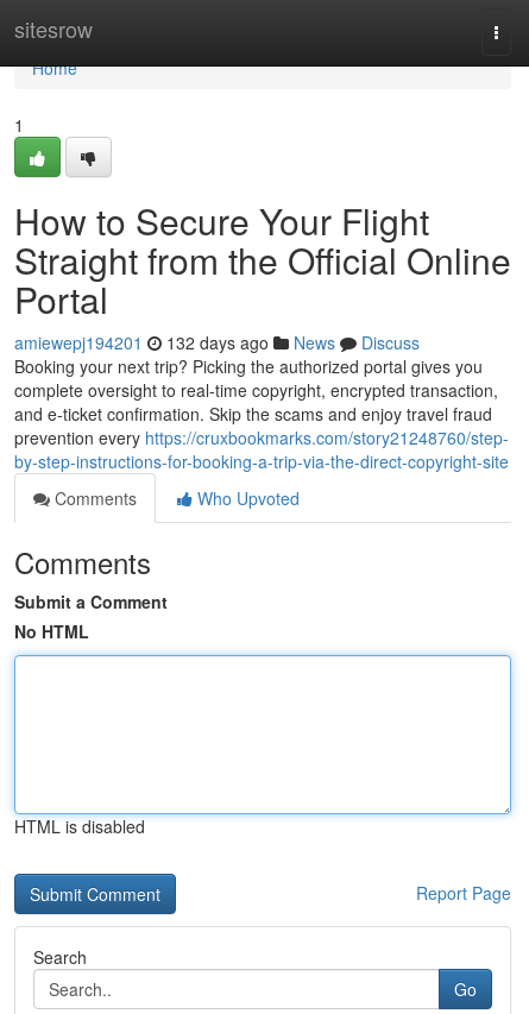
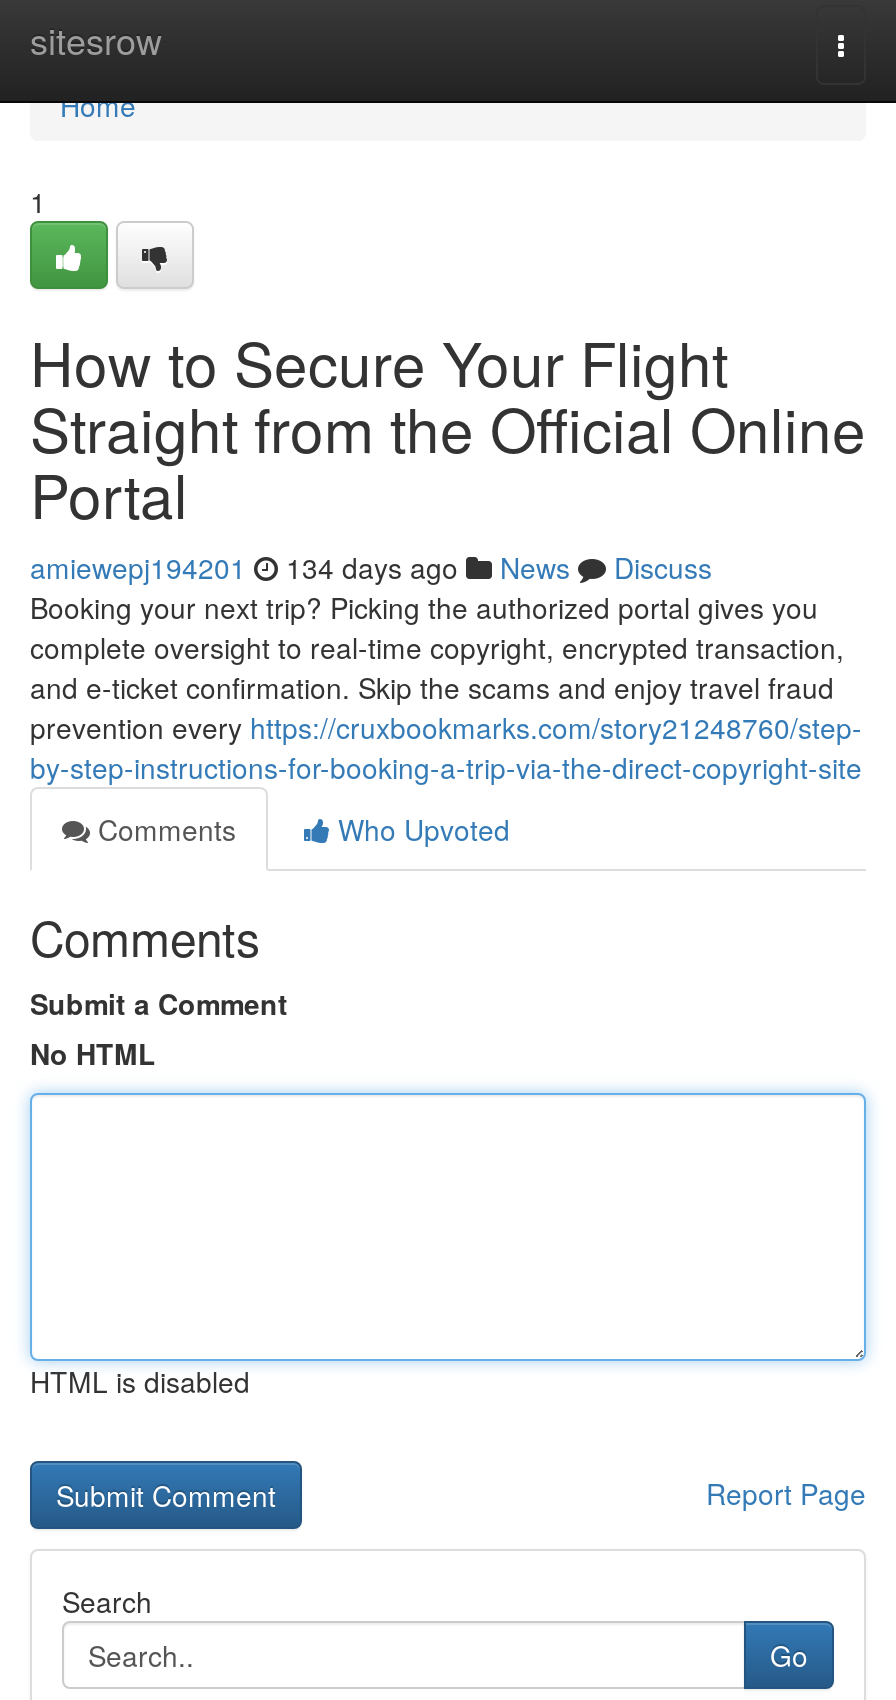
- amiewepj194201 132 days ago News Discuss
+ amiewepj194201 134 days ago News Discuss
